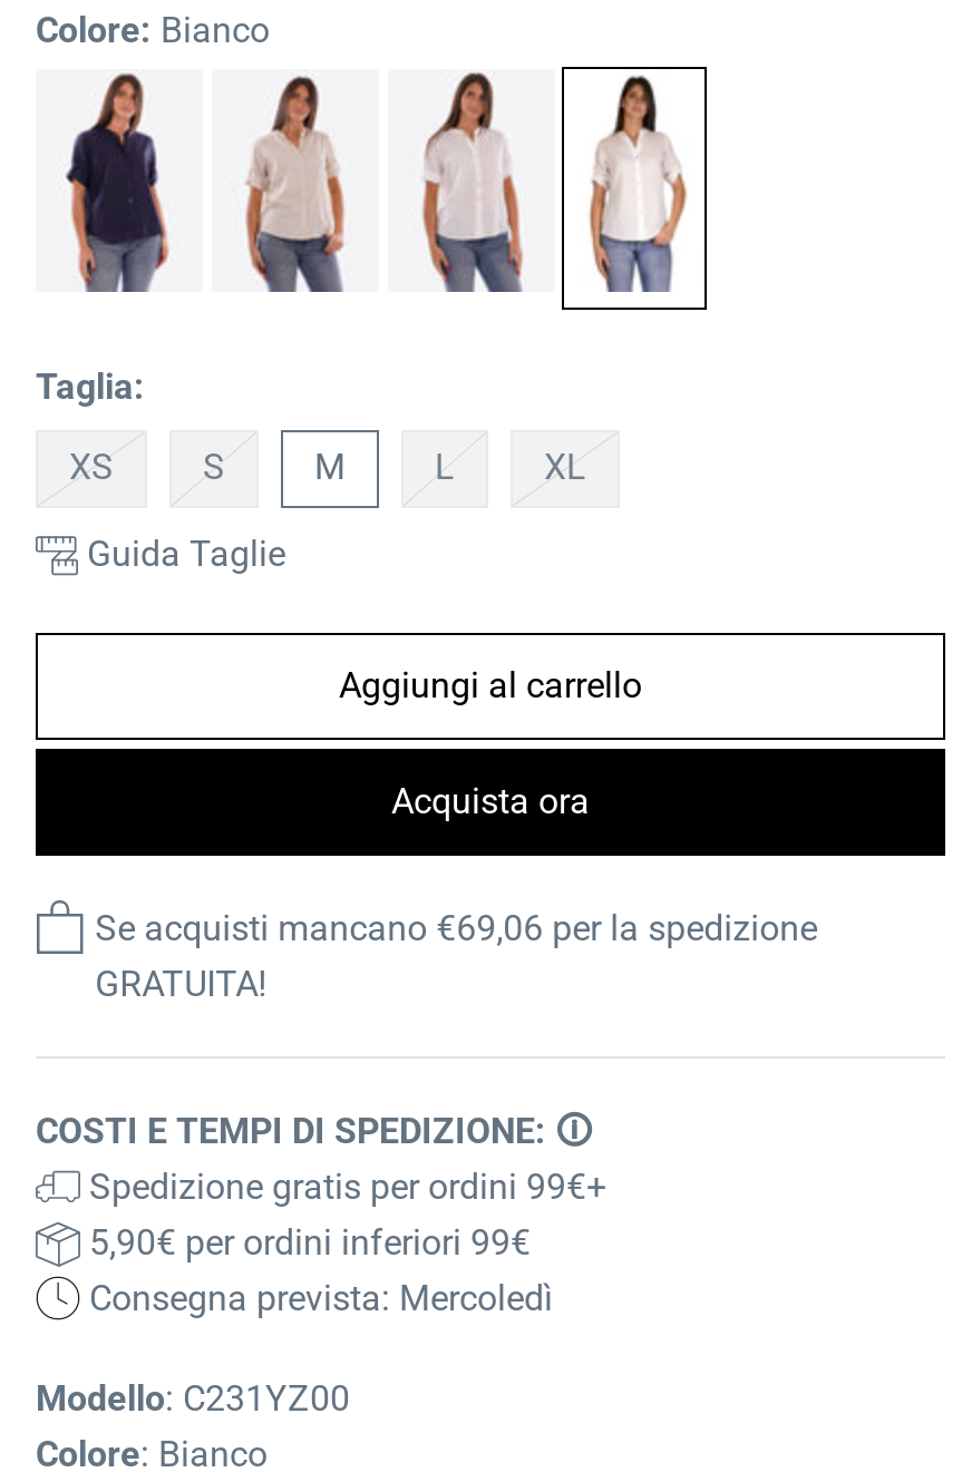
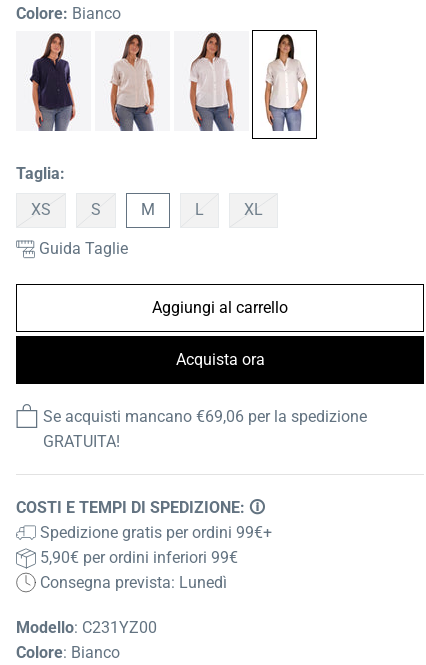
- Consegna prevista: Mercoledì
+ Consegna prevista: Lunedì
